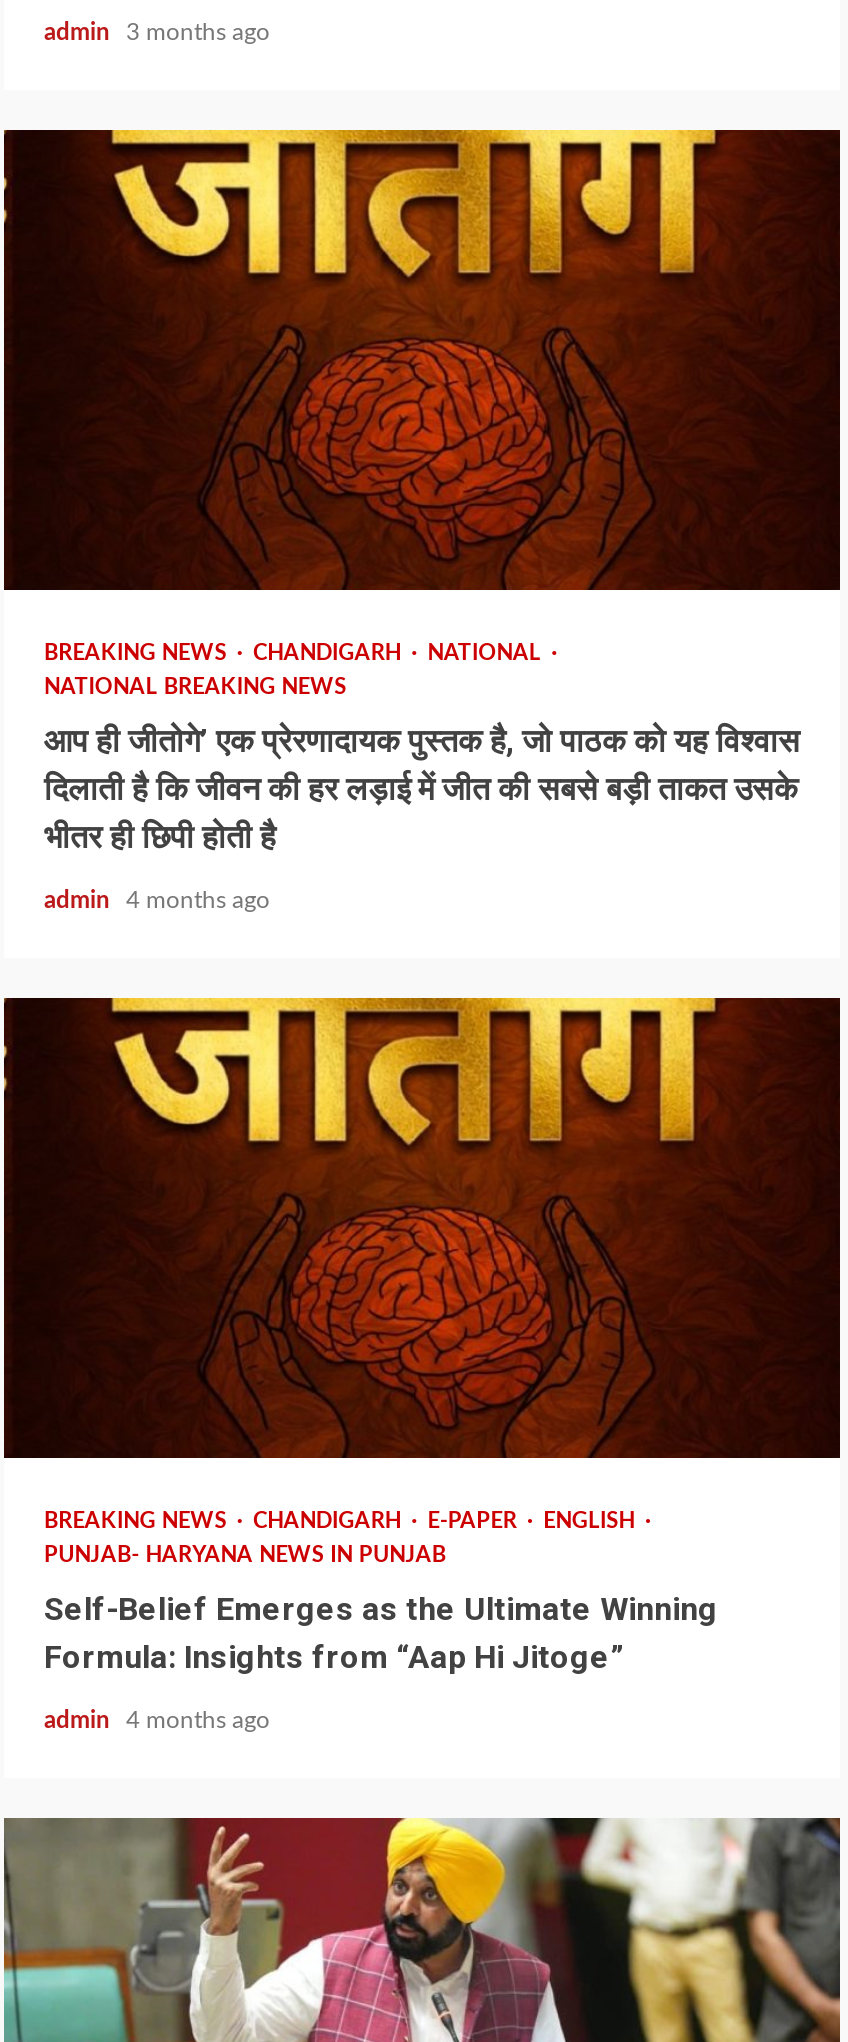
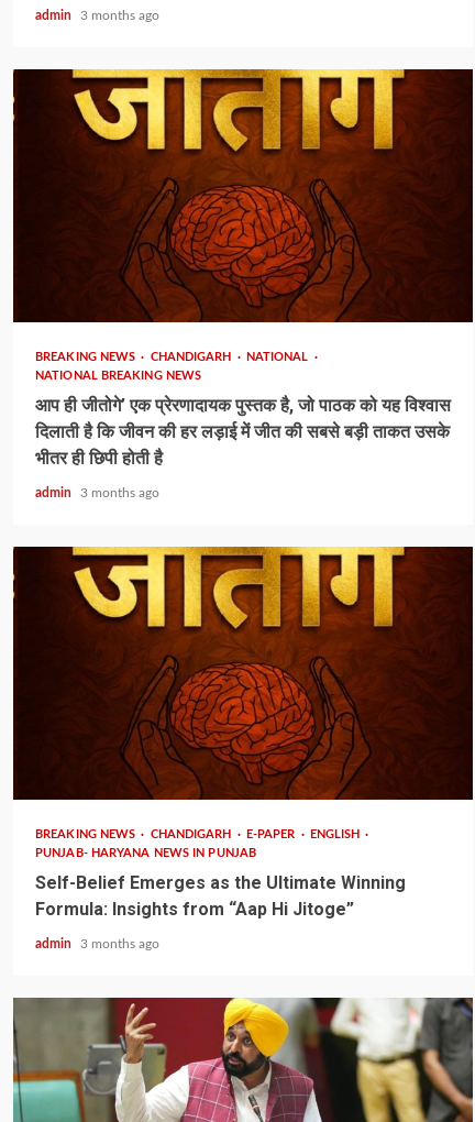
- admin 4 months ago
+ admin 3 months ago

- admin 4 months ago
+ admin 3 months ago
